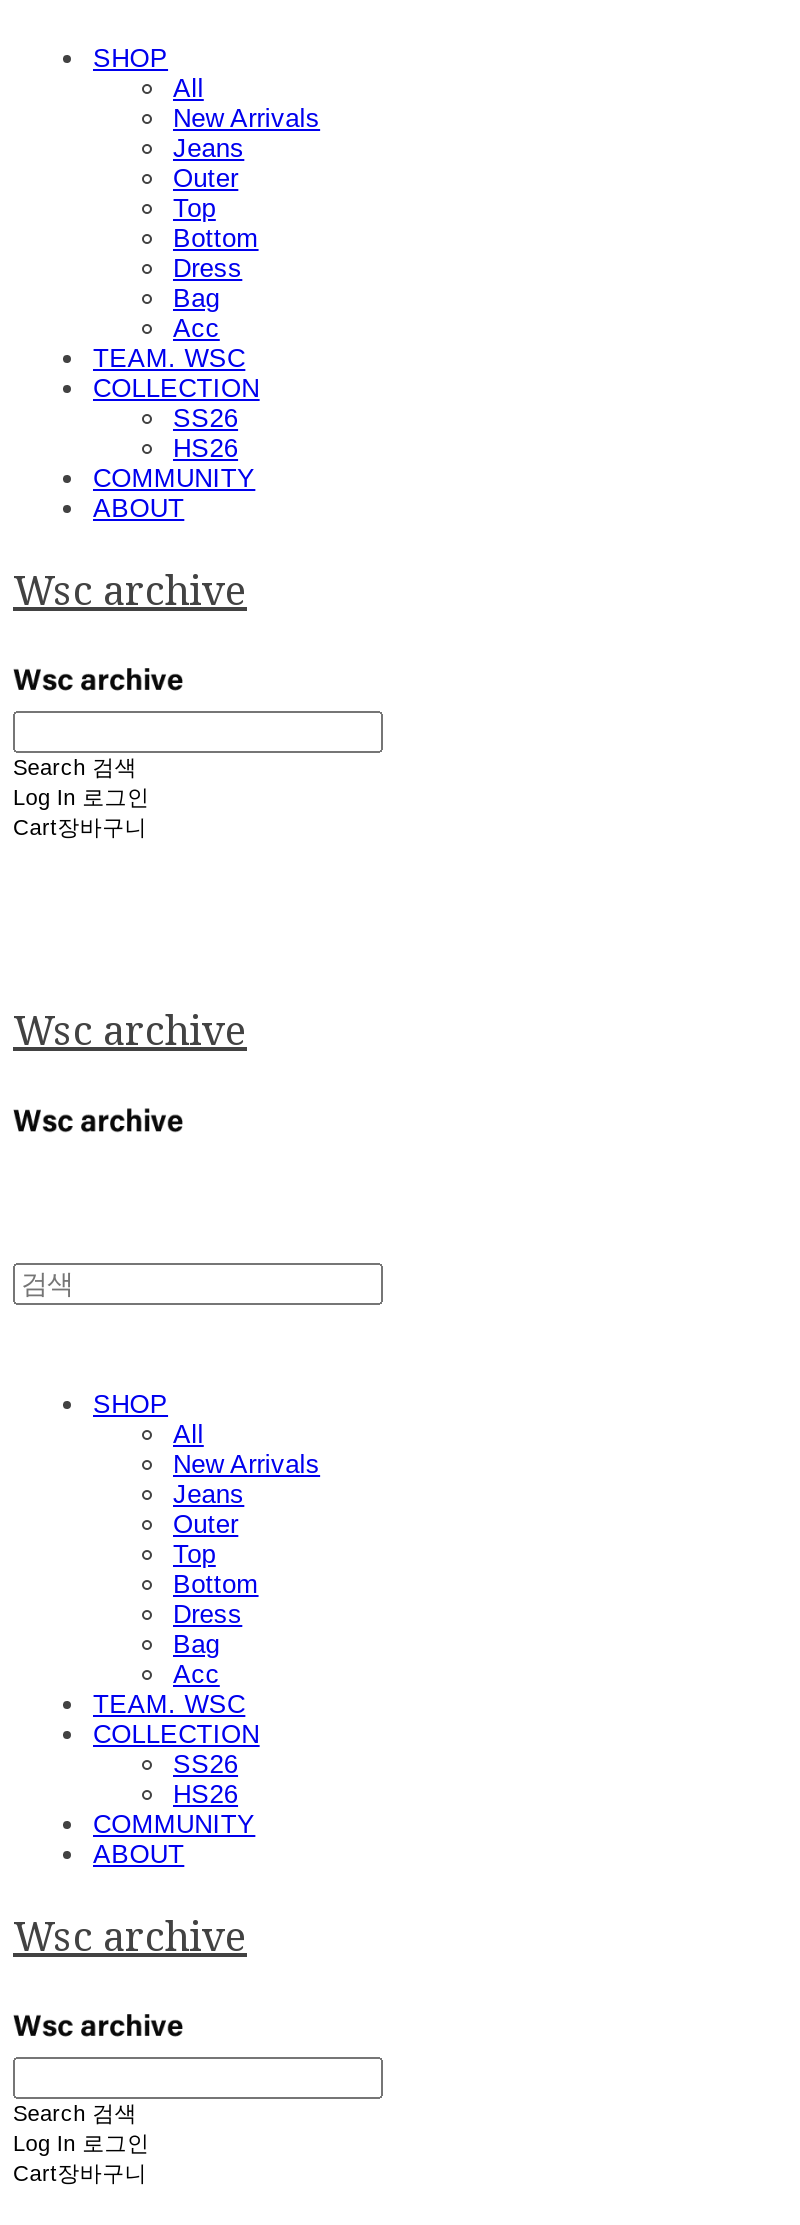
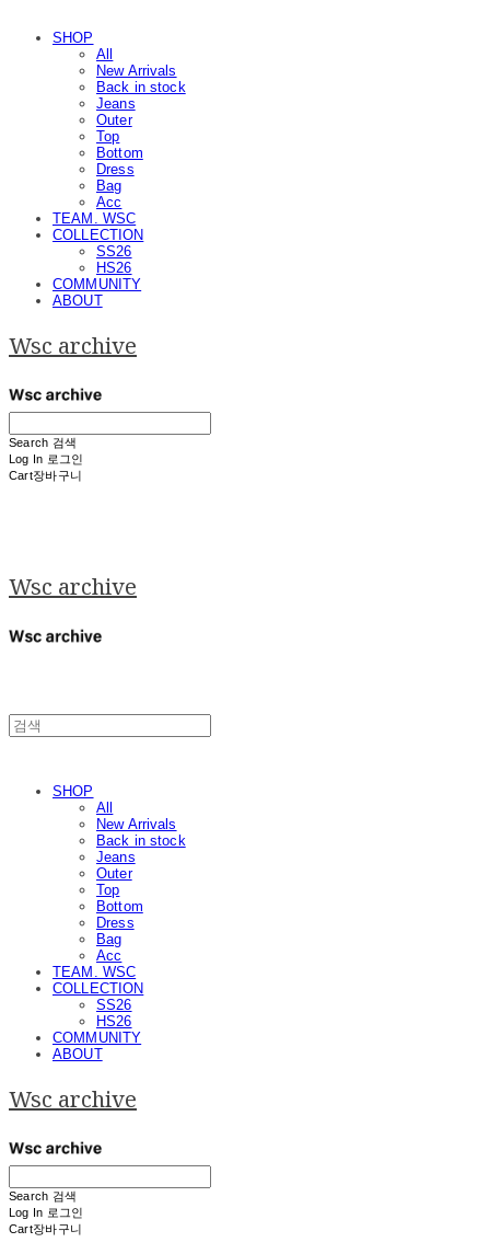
+ Back in stock

+ Back in stock
